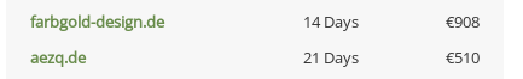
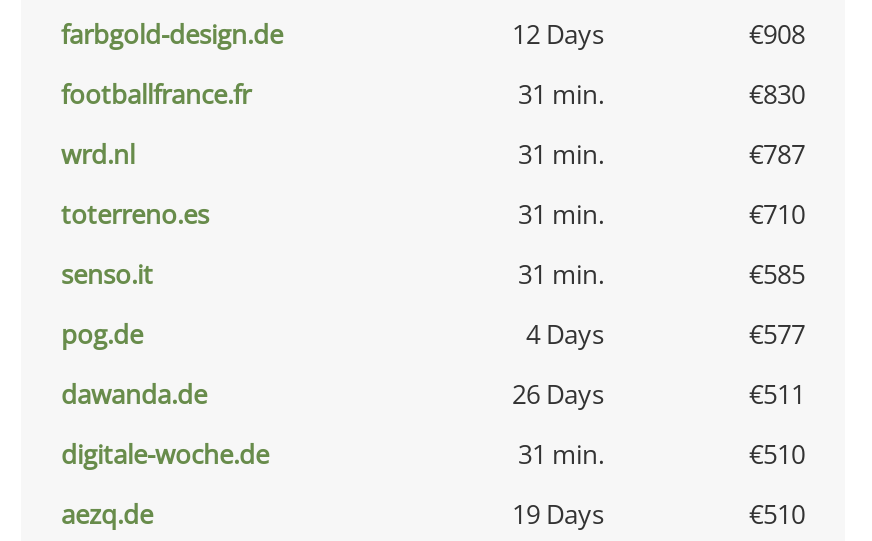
- 14 Days
+ 12 Days

+ footballfrance.fr
+ 31 min.
+ €830
+ wrd.nl
+ 31 min.
+ €787
+ toterreno.es
+ 31 min.
+ €710
+ senso.it
+ 31 min.
+ €585
+ pog.de
+ 4 Days
+ €577
+ dawanda.de
+ 26 Days
+ €511
+ digitale-woche.de
+ 31 min.
+ €510

- 21 Days
+ 19 Days
